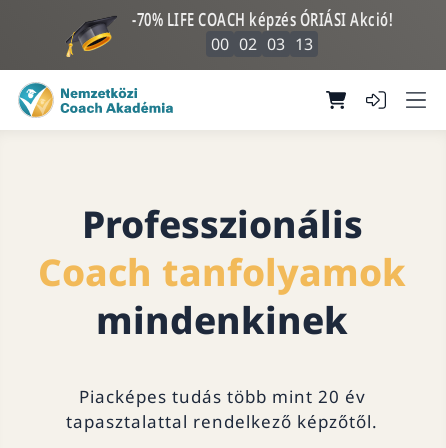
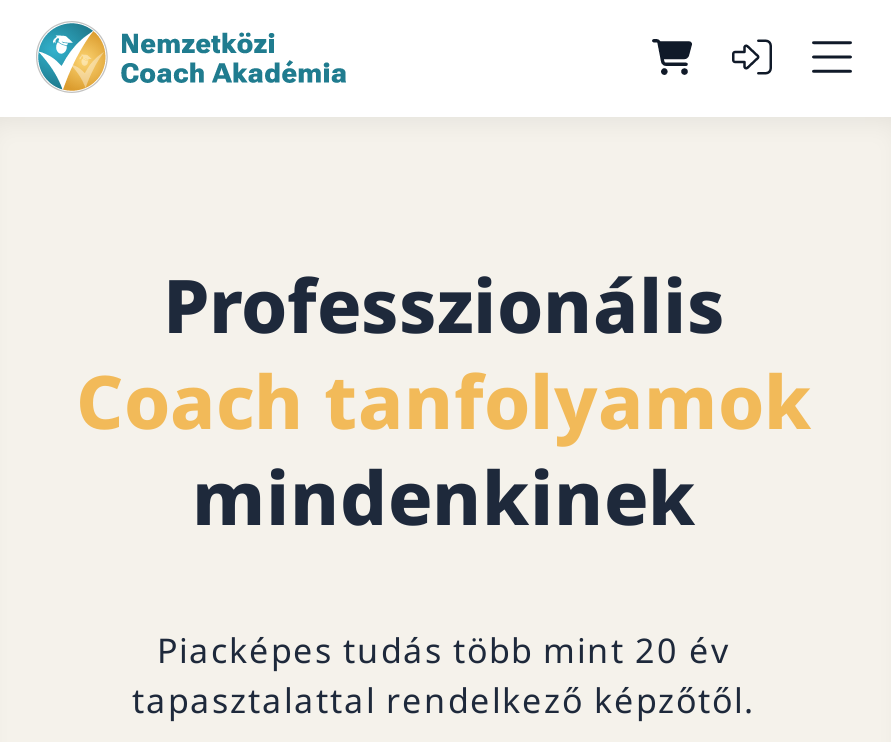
- -70% LIFE COACH képzés ÓRIÁSI Akció!
- 00 02 03 13
